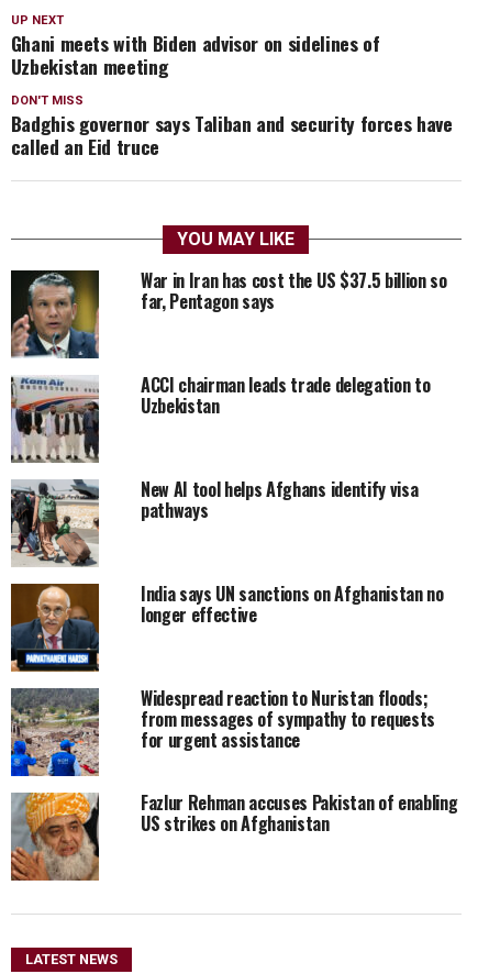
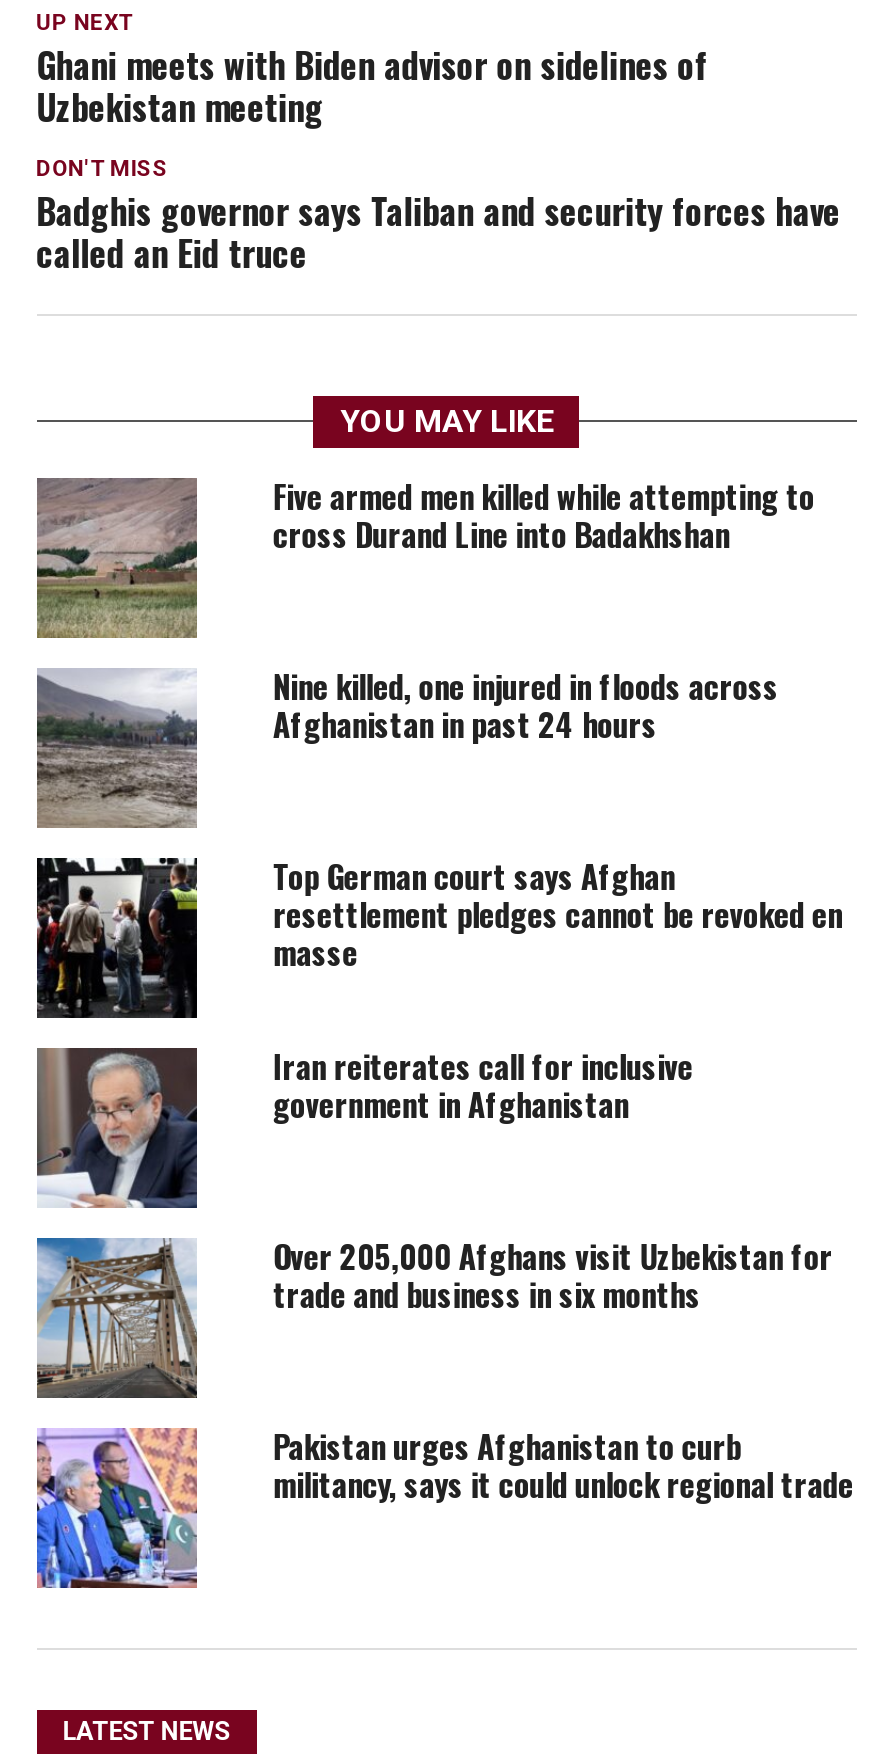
- [image]
- War in Iran has cost the US $37.5 billion so
- far, Pentagon says
+ [image]
+ Five armed men killed while attempting to
+ cross Durand Line into Badakhshan

- [image]
- ACCI chairman leads trade delegation to
- Uzbekistan
+ [image]
+ Nine killed, one injured in floods across
+ Afghanistan in past 24 hours

- [image]
- New AI tool helps Afghans identify visa
- pathways
+ [image]
+ Top German court says Afghan
+ resettlement pledges cannot be revoked en
+ masse

- [image]
- India says UN sanctions on Afghanistan no
- longer effective
+ [image]
+ Iran reiterates call for inclusive
+ government in Afghanistan

- [image]
- Widespread reaction to Nuristan floods;
- from messages of sympathy to requests
- for urgent assistance
+ [image]
+ Over 205,000 Afghans visit Uzbekistan for
+ trade and business in six months

- [image]
- Fazlur Rehman accuses Pakistan of enabling
- US strikes on Afghanistan
+ [image]
+ Pakistan urges Afghanistan to curb
+ militancy, says it could unlock regional trade
